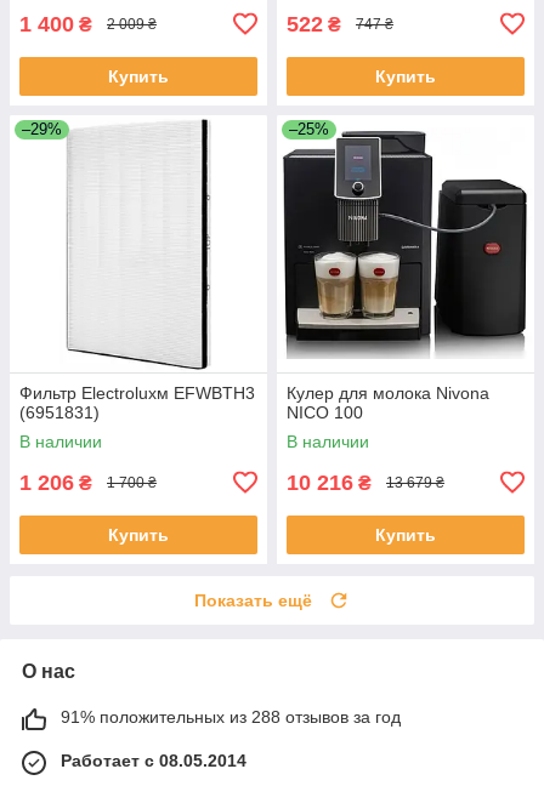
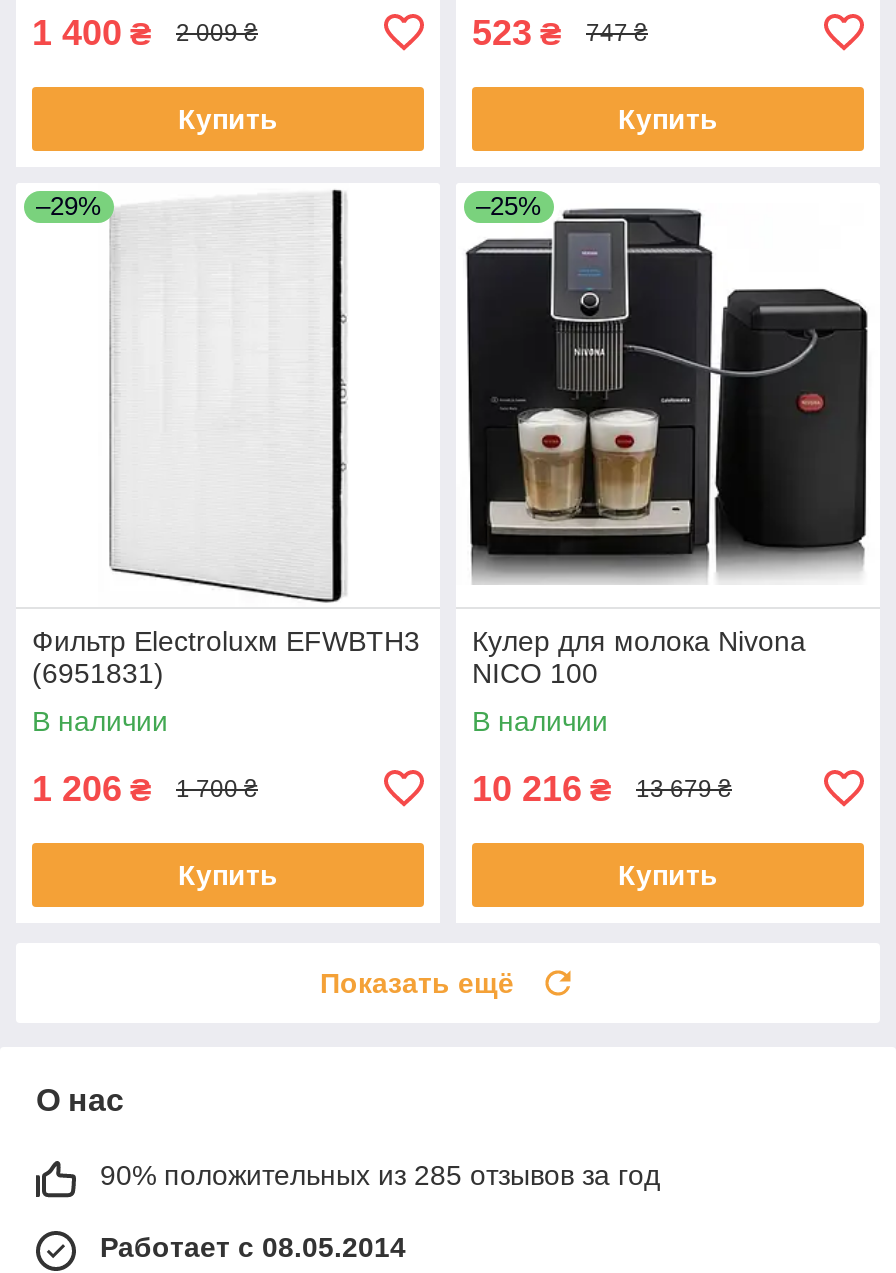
- 522 ₴
+ 523 ₴

- 91% положительных из 288 отзывов за год
+ 90% положительных из 285 отзывов за год
